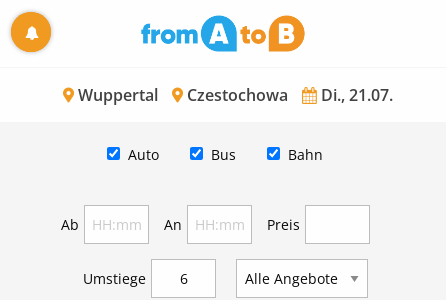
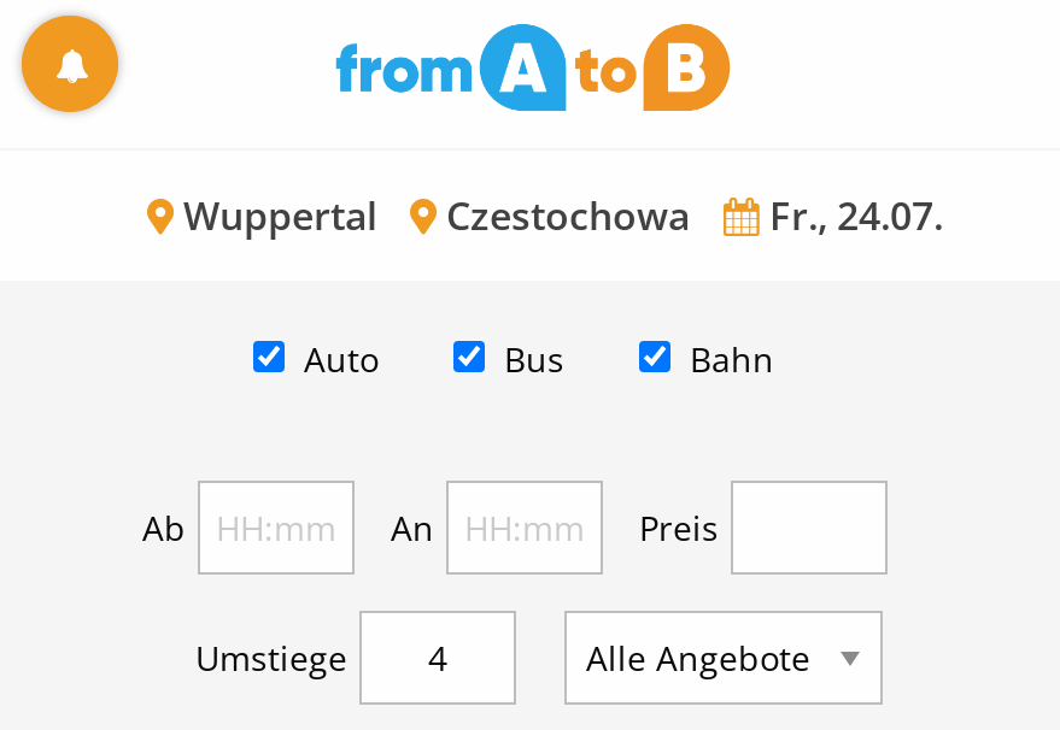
- Wuppertal Czestochowa Di., 21.07.
+ Wuppertal Czestochowa Fr., 24.07.
